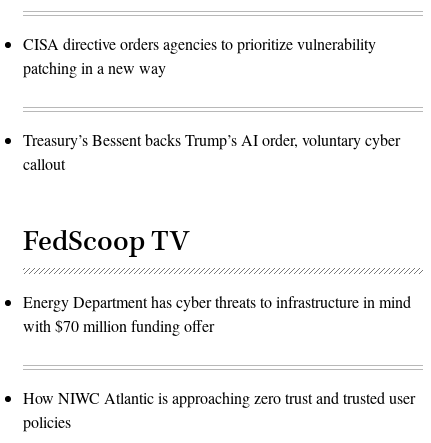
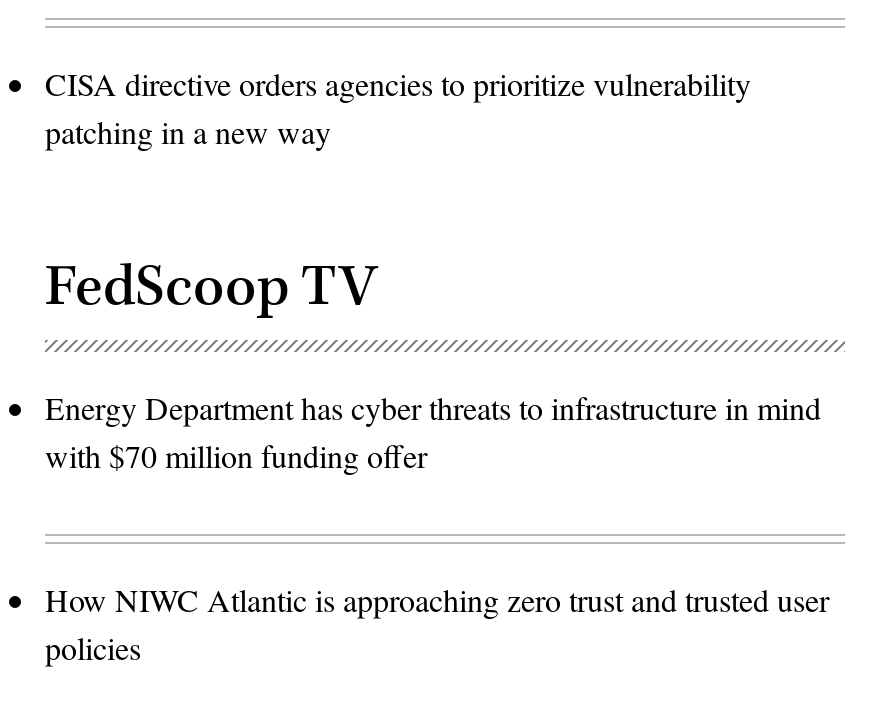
- Treasury’s Bessent backs Trump’s AI order, voluntary cyber
- callout
